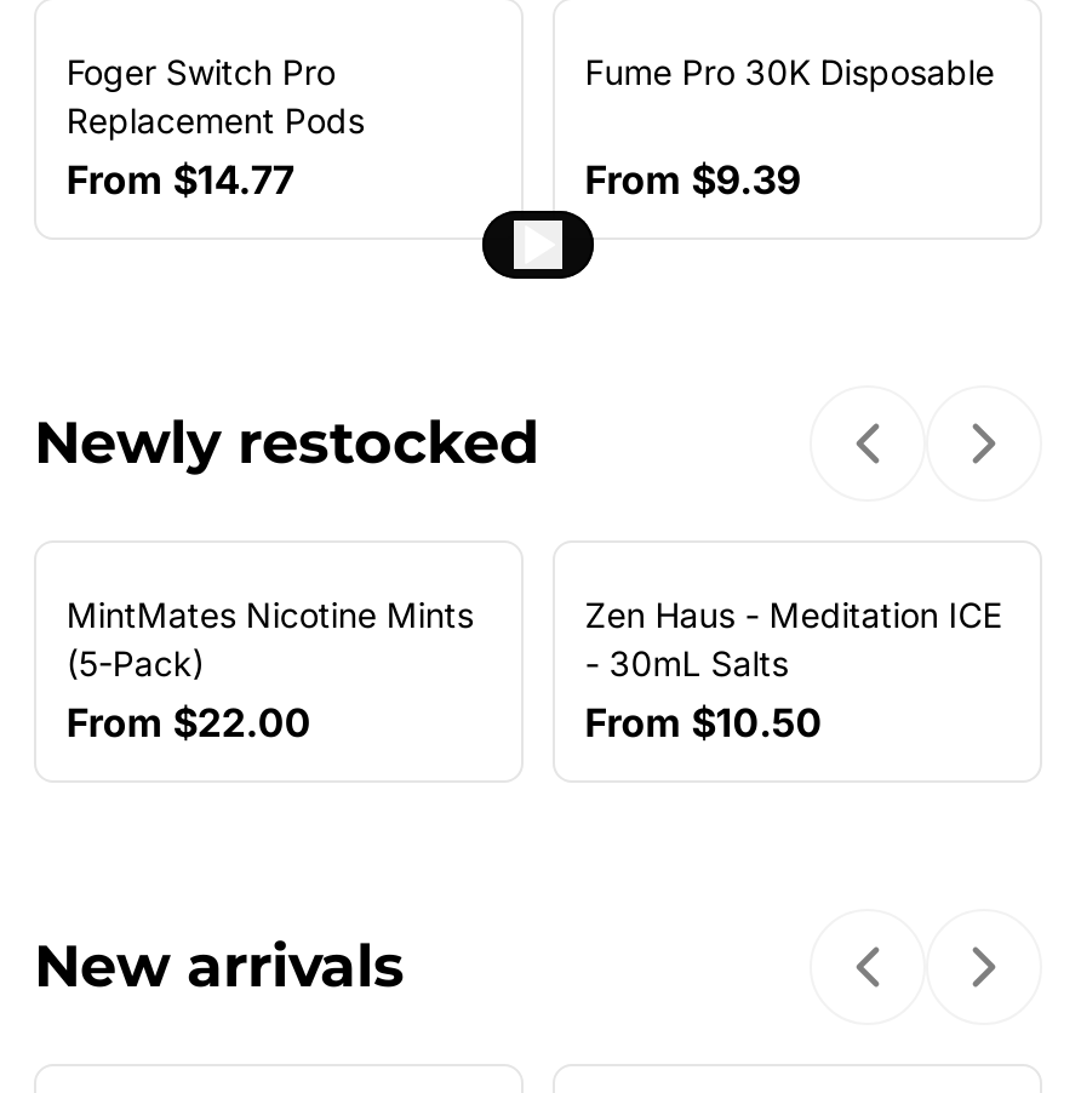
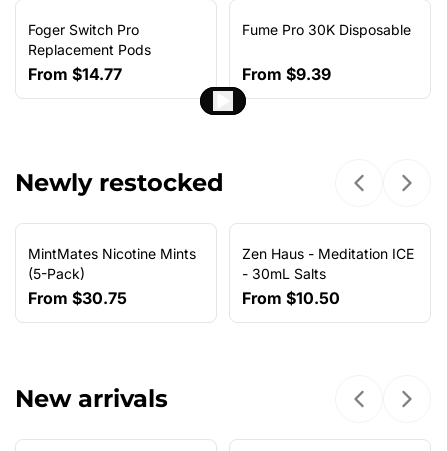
- From $22.00
+ From $30.75
